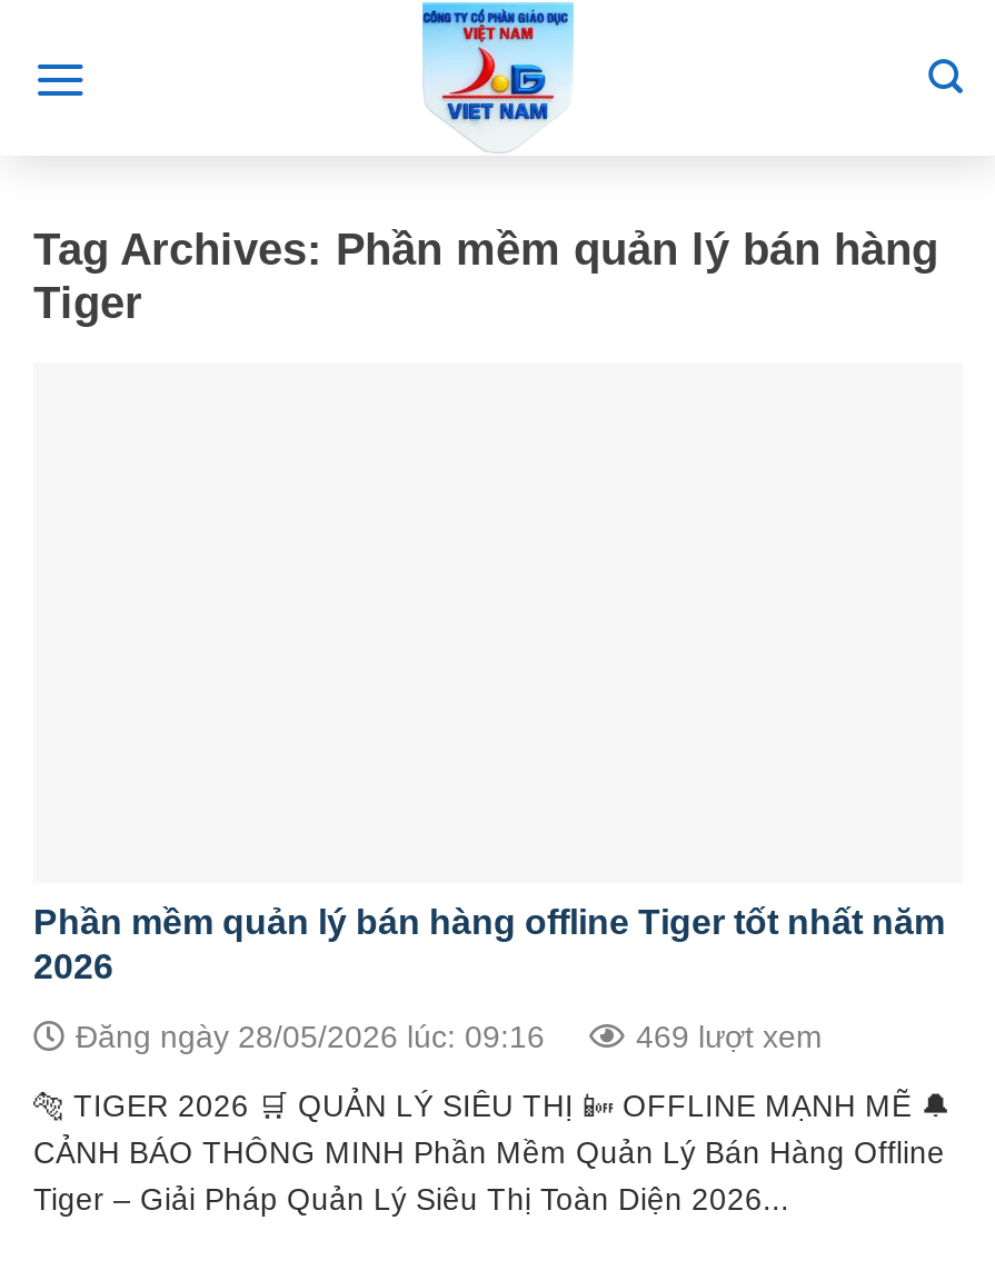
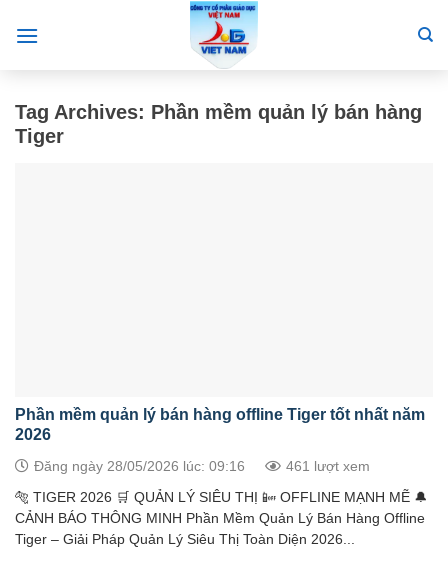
- 469 lượt xem
+ 461 lượt xem
